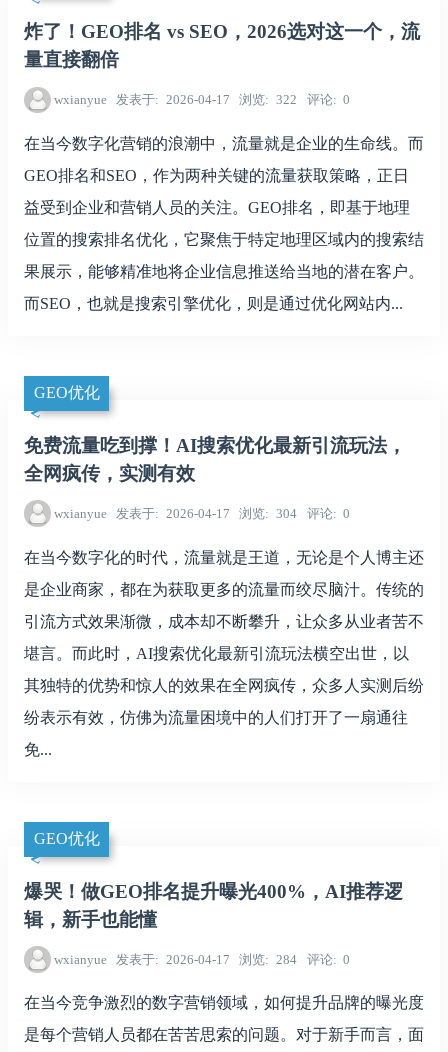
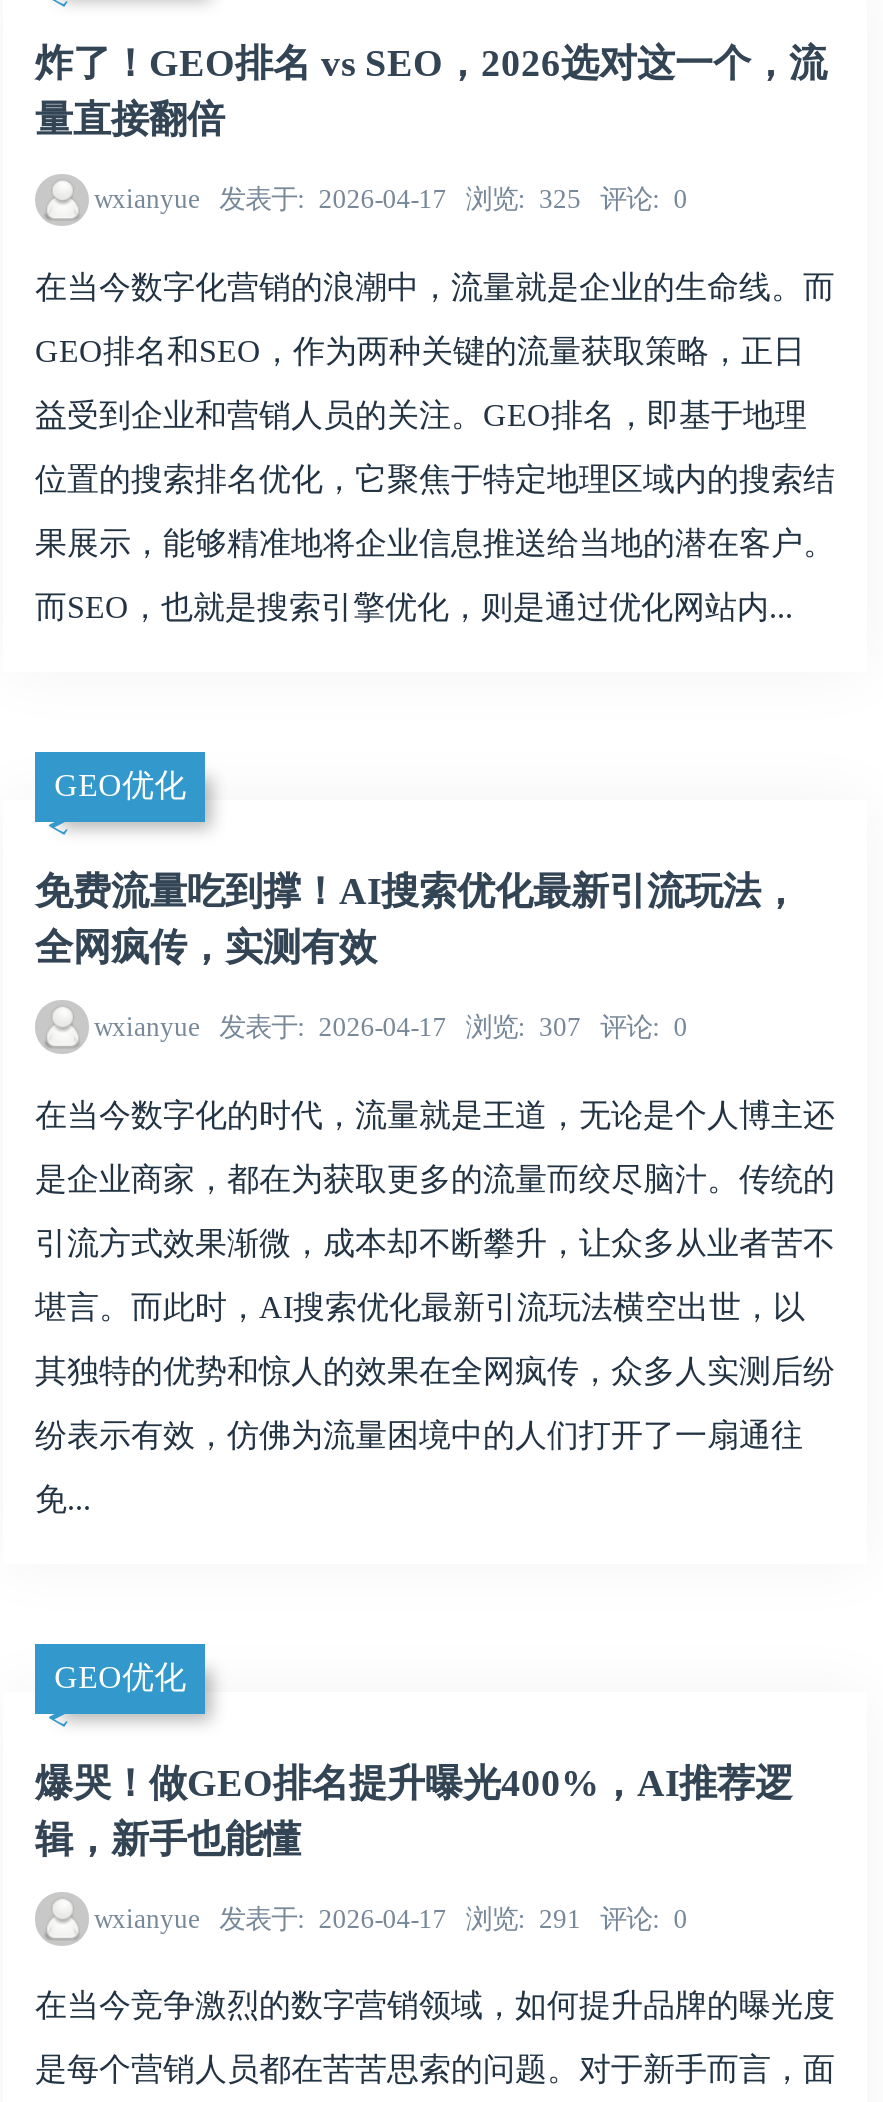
- wxianyue 发表于 2026-04-17 浏览 322 评论 0
+ wxianyue 发表于 2026-04-17 浏览 325 评论 0

- wxianyue 发表于 2026-04-17 浏览 304 评论 0
+ wxianyue 发表于 2026-04-17 浏览 307 评论 0

- wxianyue 发表于 2026-04-17 浏览 284 评论 0
+ wxianyue 发表于 2026-04-17 浏览 291 评论 0
